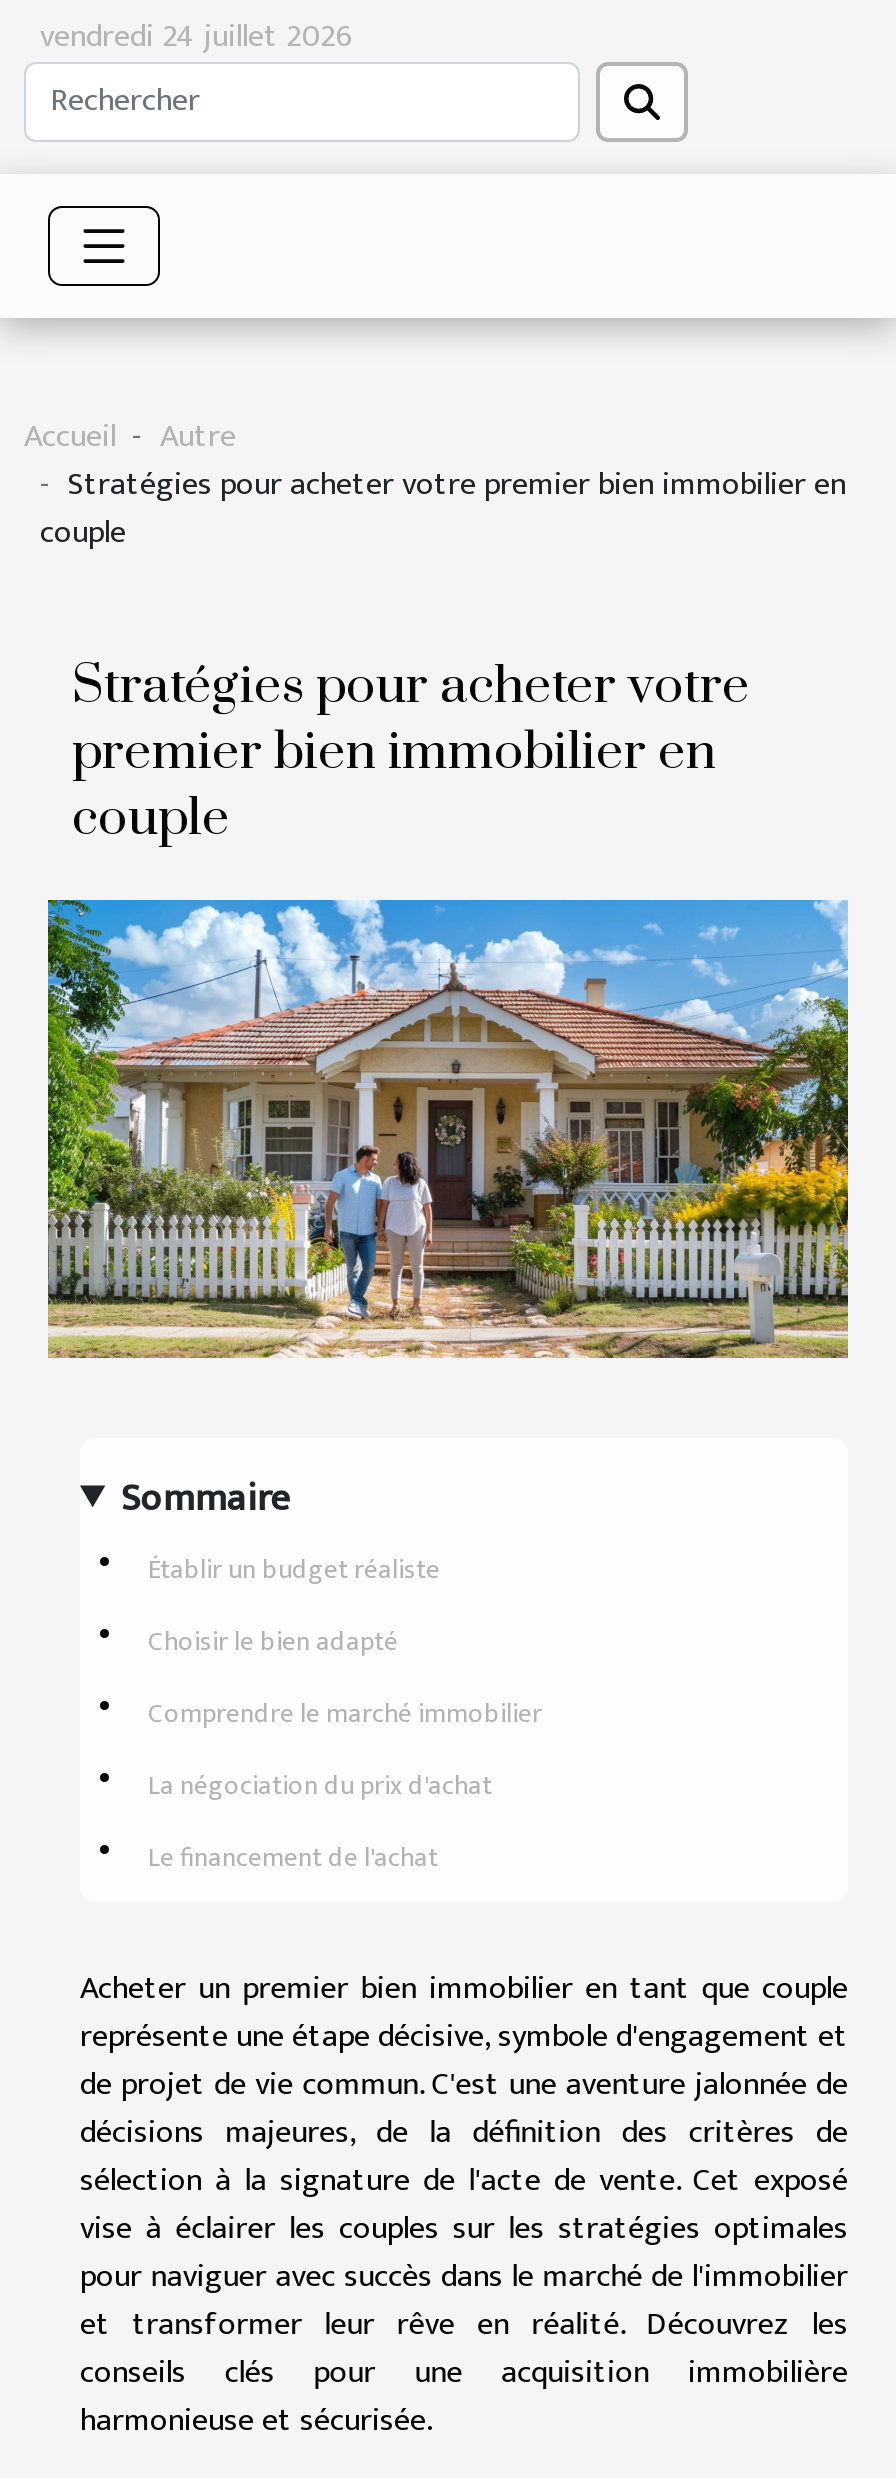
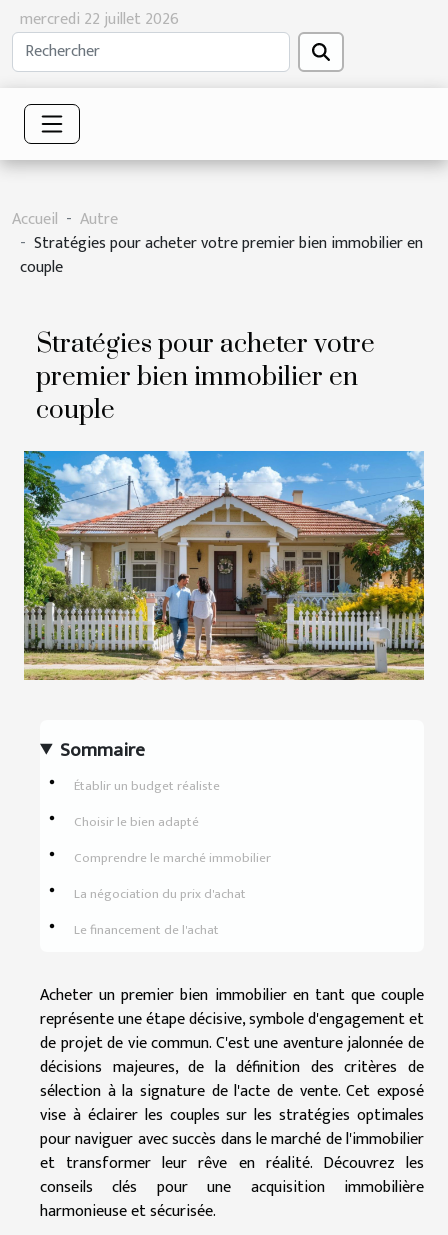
- vendredi 24 juillet 2026
+ mercredi 22 juillet 2026
